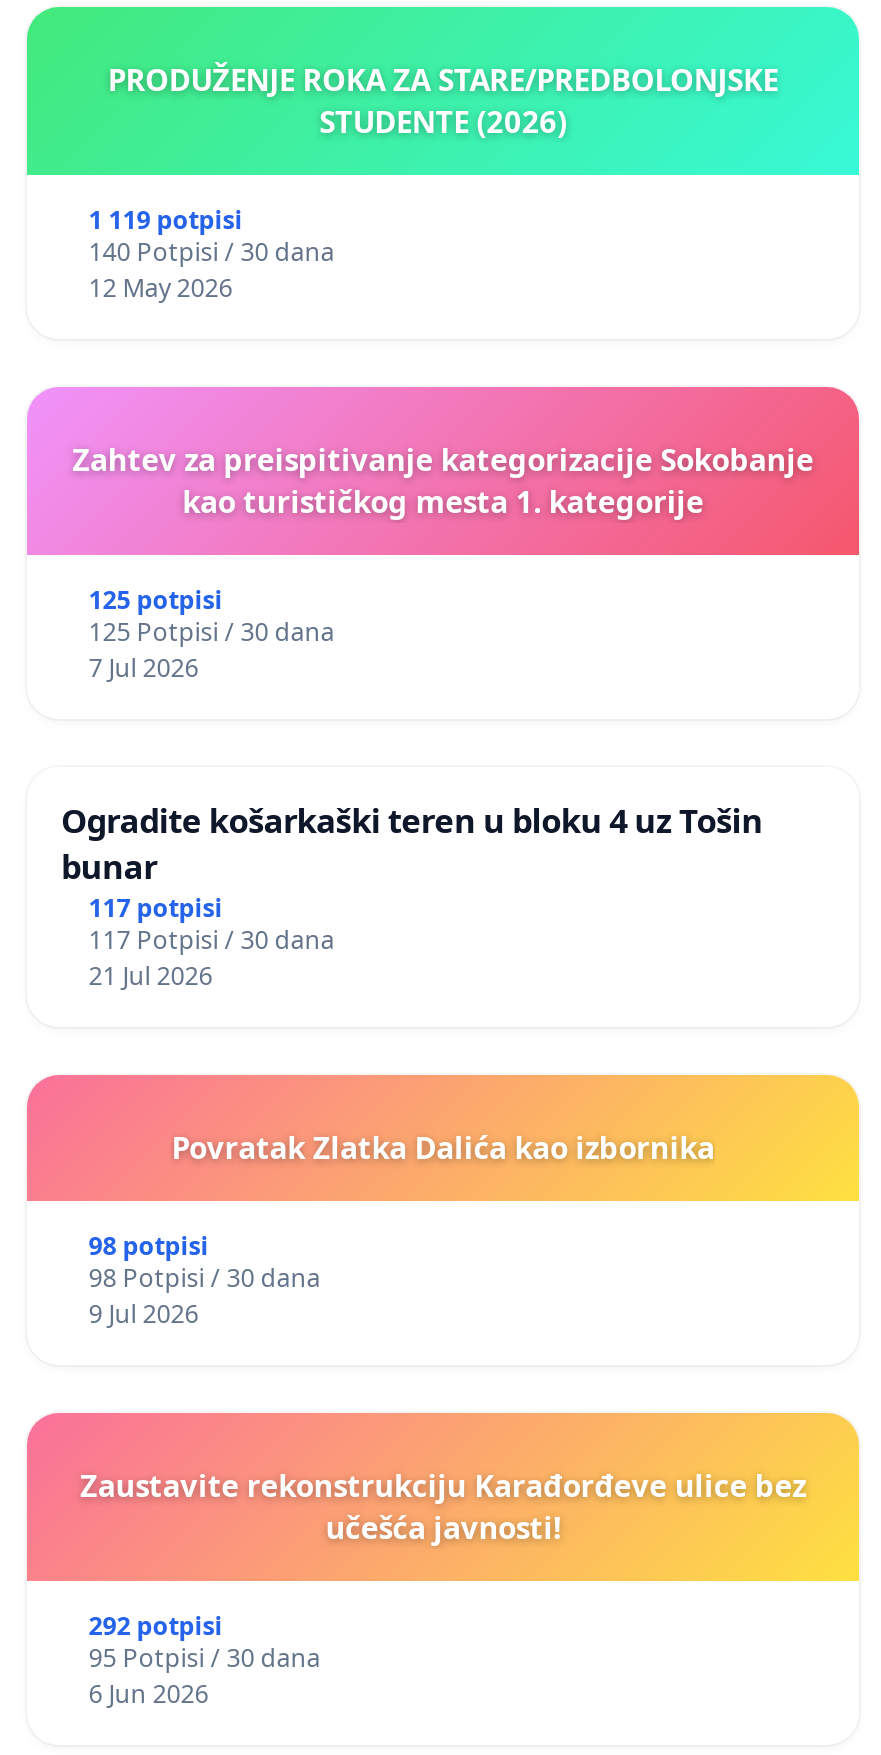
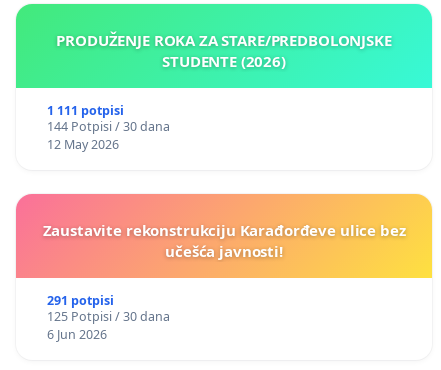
- 1 119 potpisi
+ 1 111 potpisi

- 140 Potpisi / 30 dana
+ 144 Potpisi / 30 dana

- [image]
- Zahtev za preispitivanje kategorizacije Sokobanje
- kao turističkog mesta 1. kategorije
- 125 potpisi
- 125 Potpisi / 30 dana
- 7 Jul 2026
- Ogradite košarkaški teren u bloku 4 uz Tošin
- bunar
- 117 potpisi
- 117 Potpisi / 30 dana
- 21 Jul 2026

- Povratak Zlatka Dalića kao izbornika
- 98 potpisi
- 98 Potpisi / 30 dana
- 9 Jul 2026

- 292 potpisi
+ 291 potpisi

- 95 Potpisi / 30 dana
+ 125 Potpisi / 30 dana
